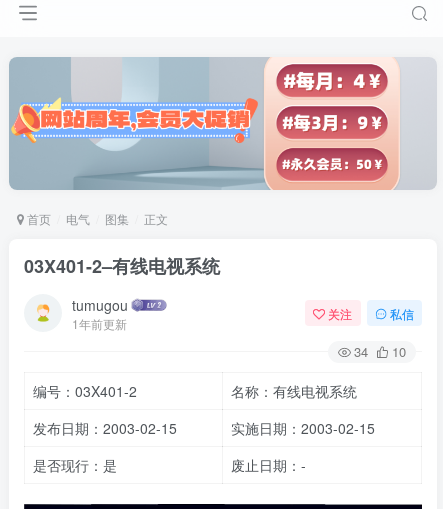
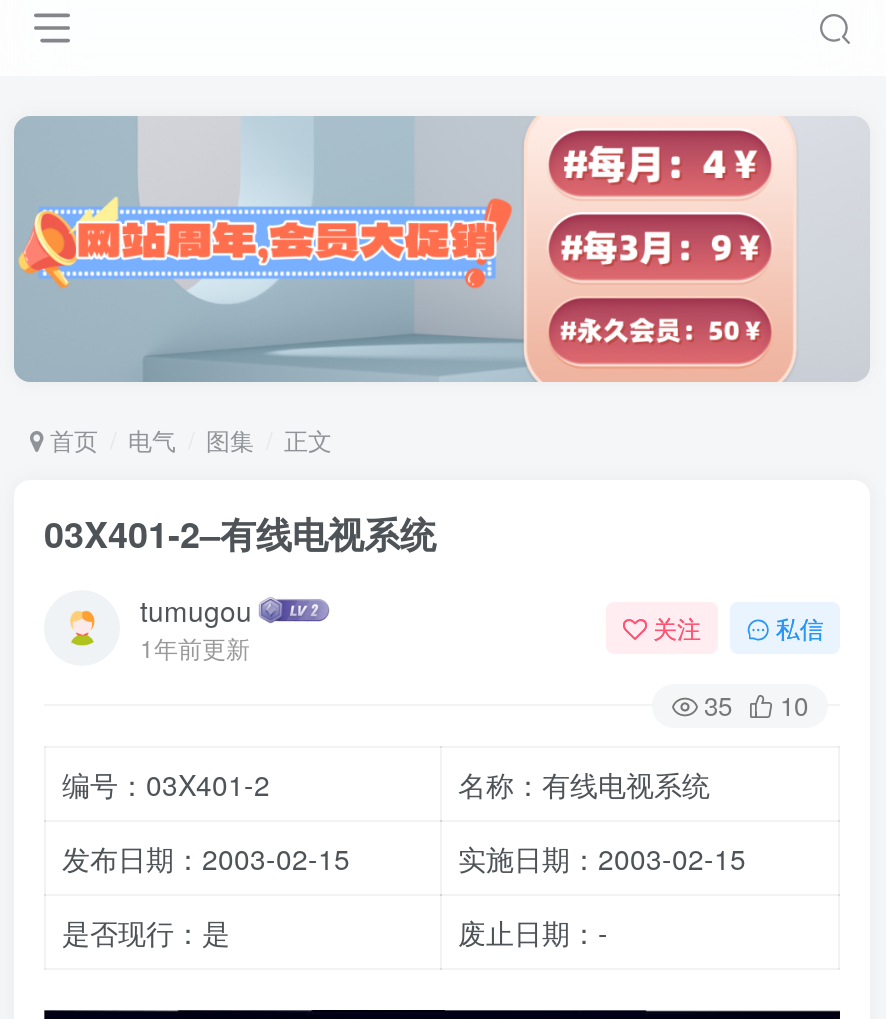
- 34 10
+ 35 10
